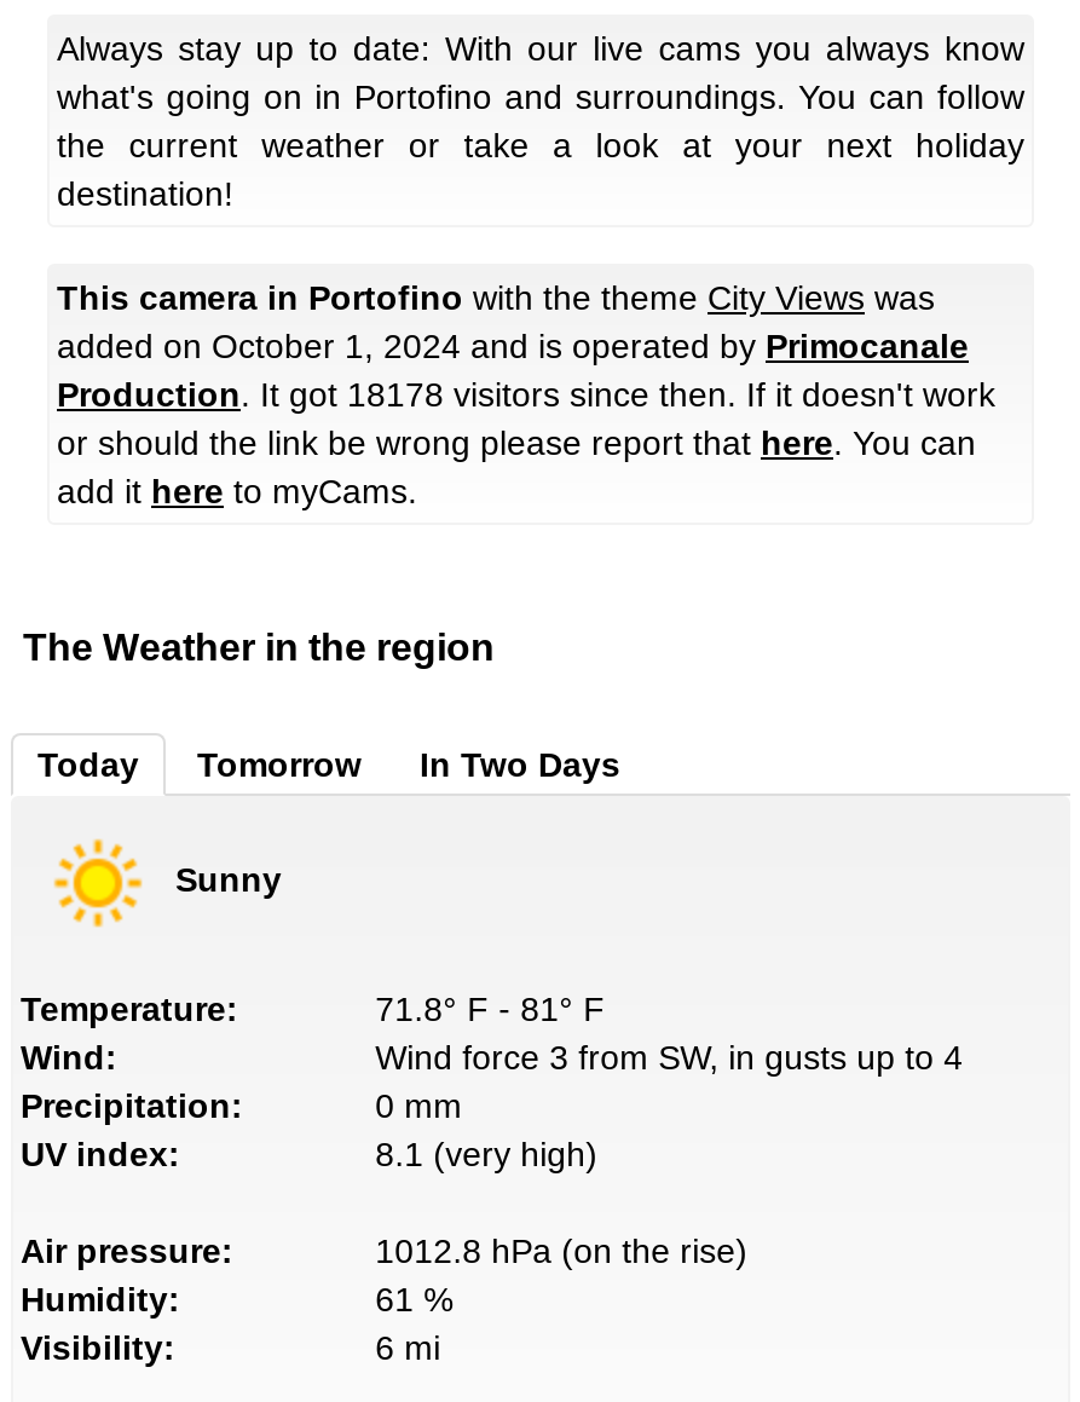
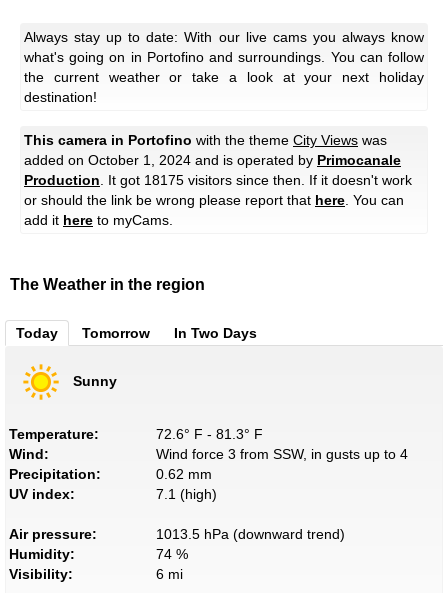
- Production. It got 18178 visitors since then. If it doesn't work
+ Production. It got 18175 visitors since then. If it doesn't work

- 71.8° F - 81° F
+ 72.6° F - 81.3° F

- Wind force 3 from SW, in gusts up to 4
+ Wind force 3 from SSW, in gusts up to 4

- 0 mm
+ 0.62 mm

- 8.1 (very high)
+ 7.1 (high)

- 1012.8 hPa (on the rise)
+ 1013.5 hPa (downward trend)

- 61 %
+ 74 %
